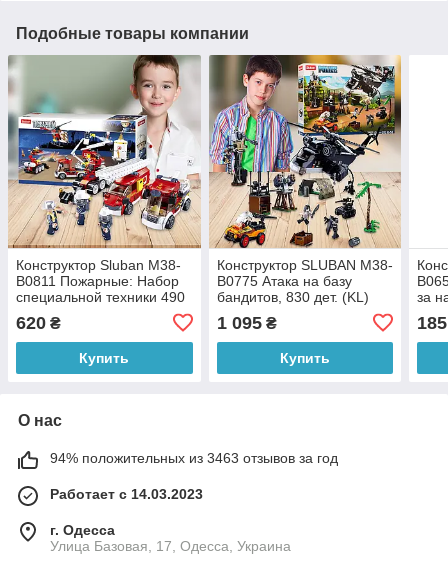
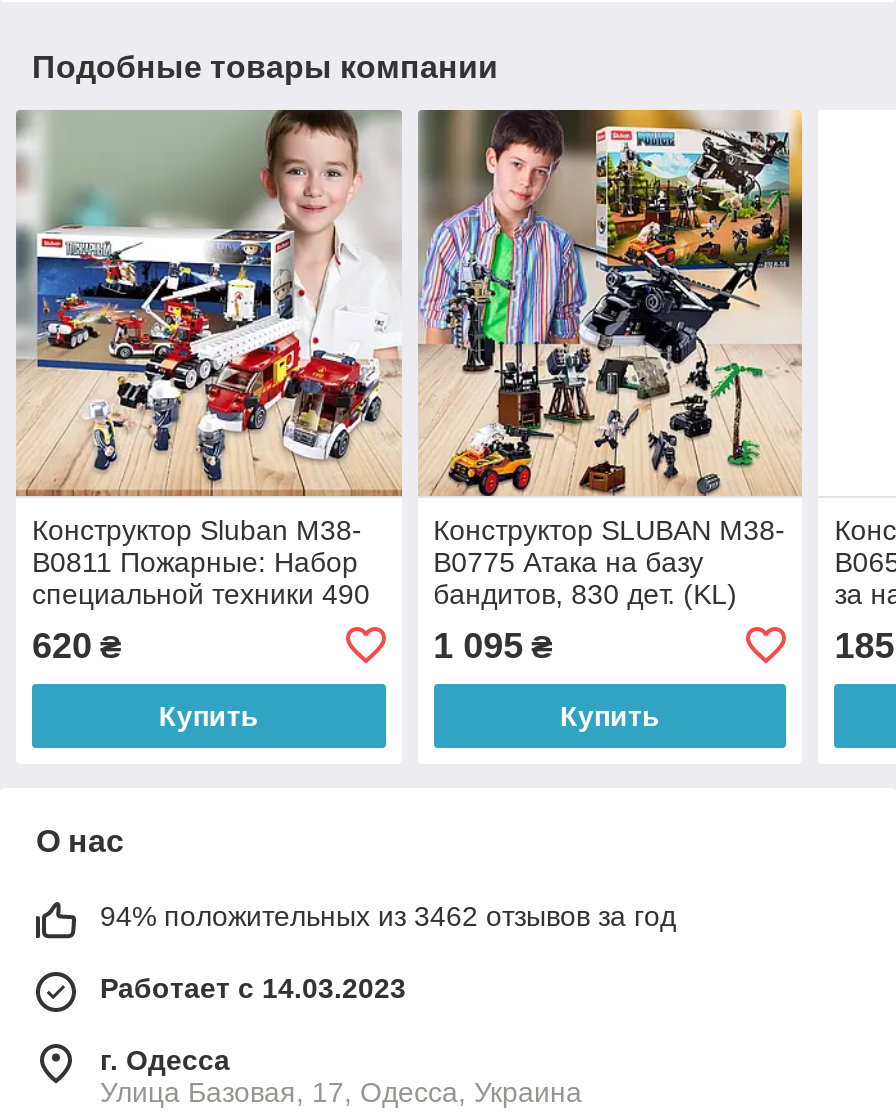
- 94% положительных из 3463 отзывов за год
+ 94% положительных из 3462 отзывов за год
